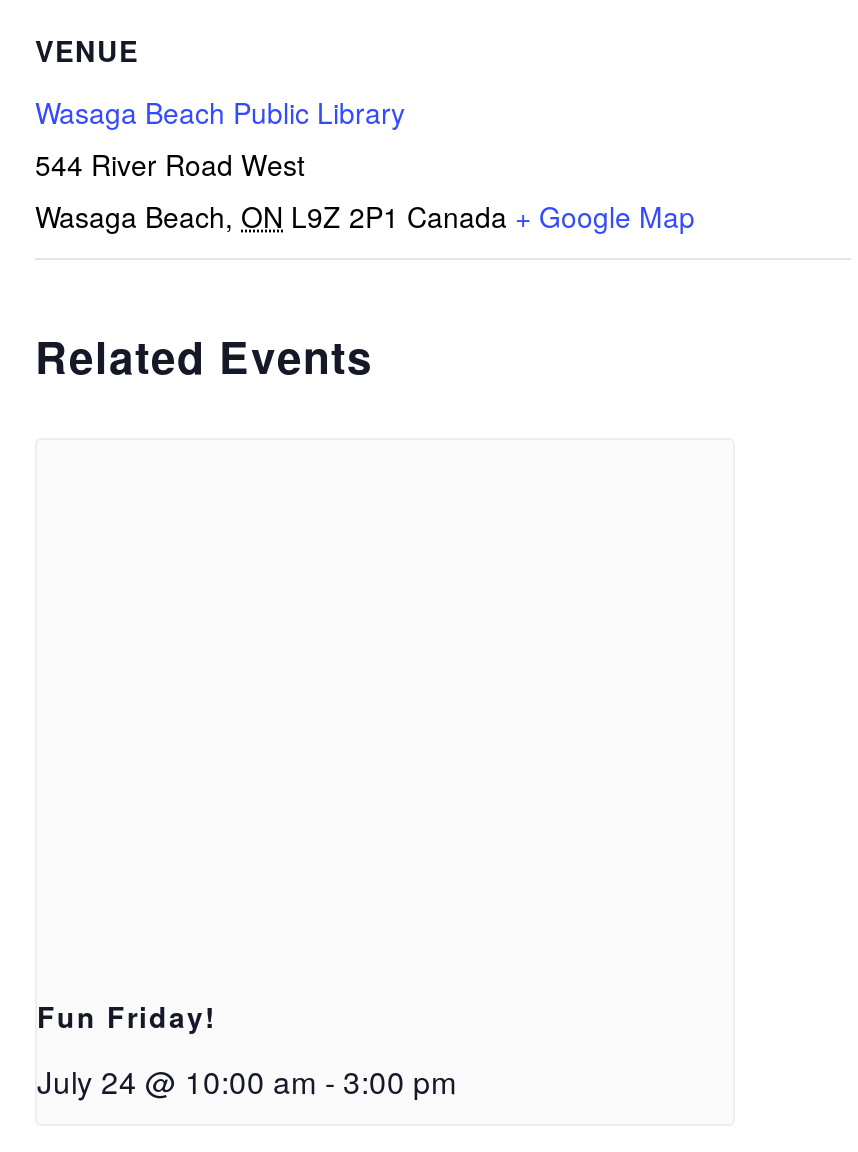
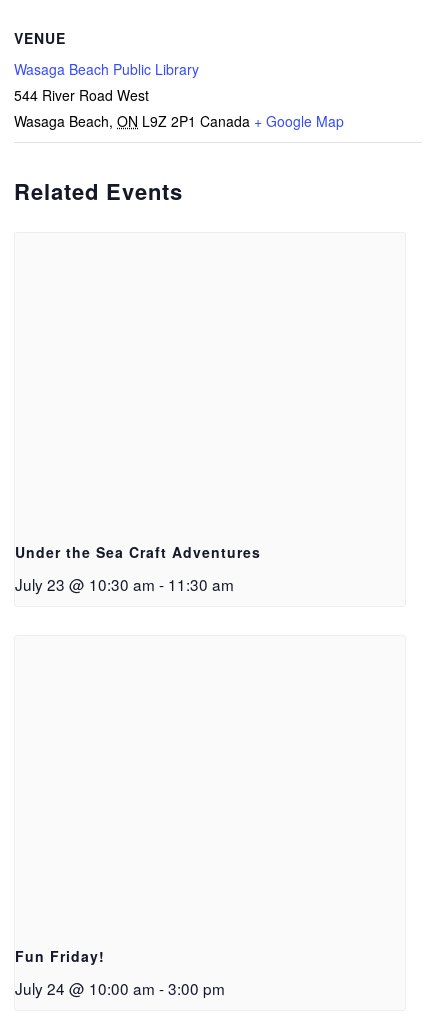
+ Under the Sea Craft Adventures
+ July 23 @ 10:30 am - 11:30 am
